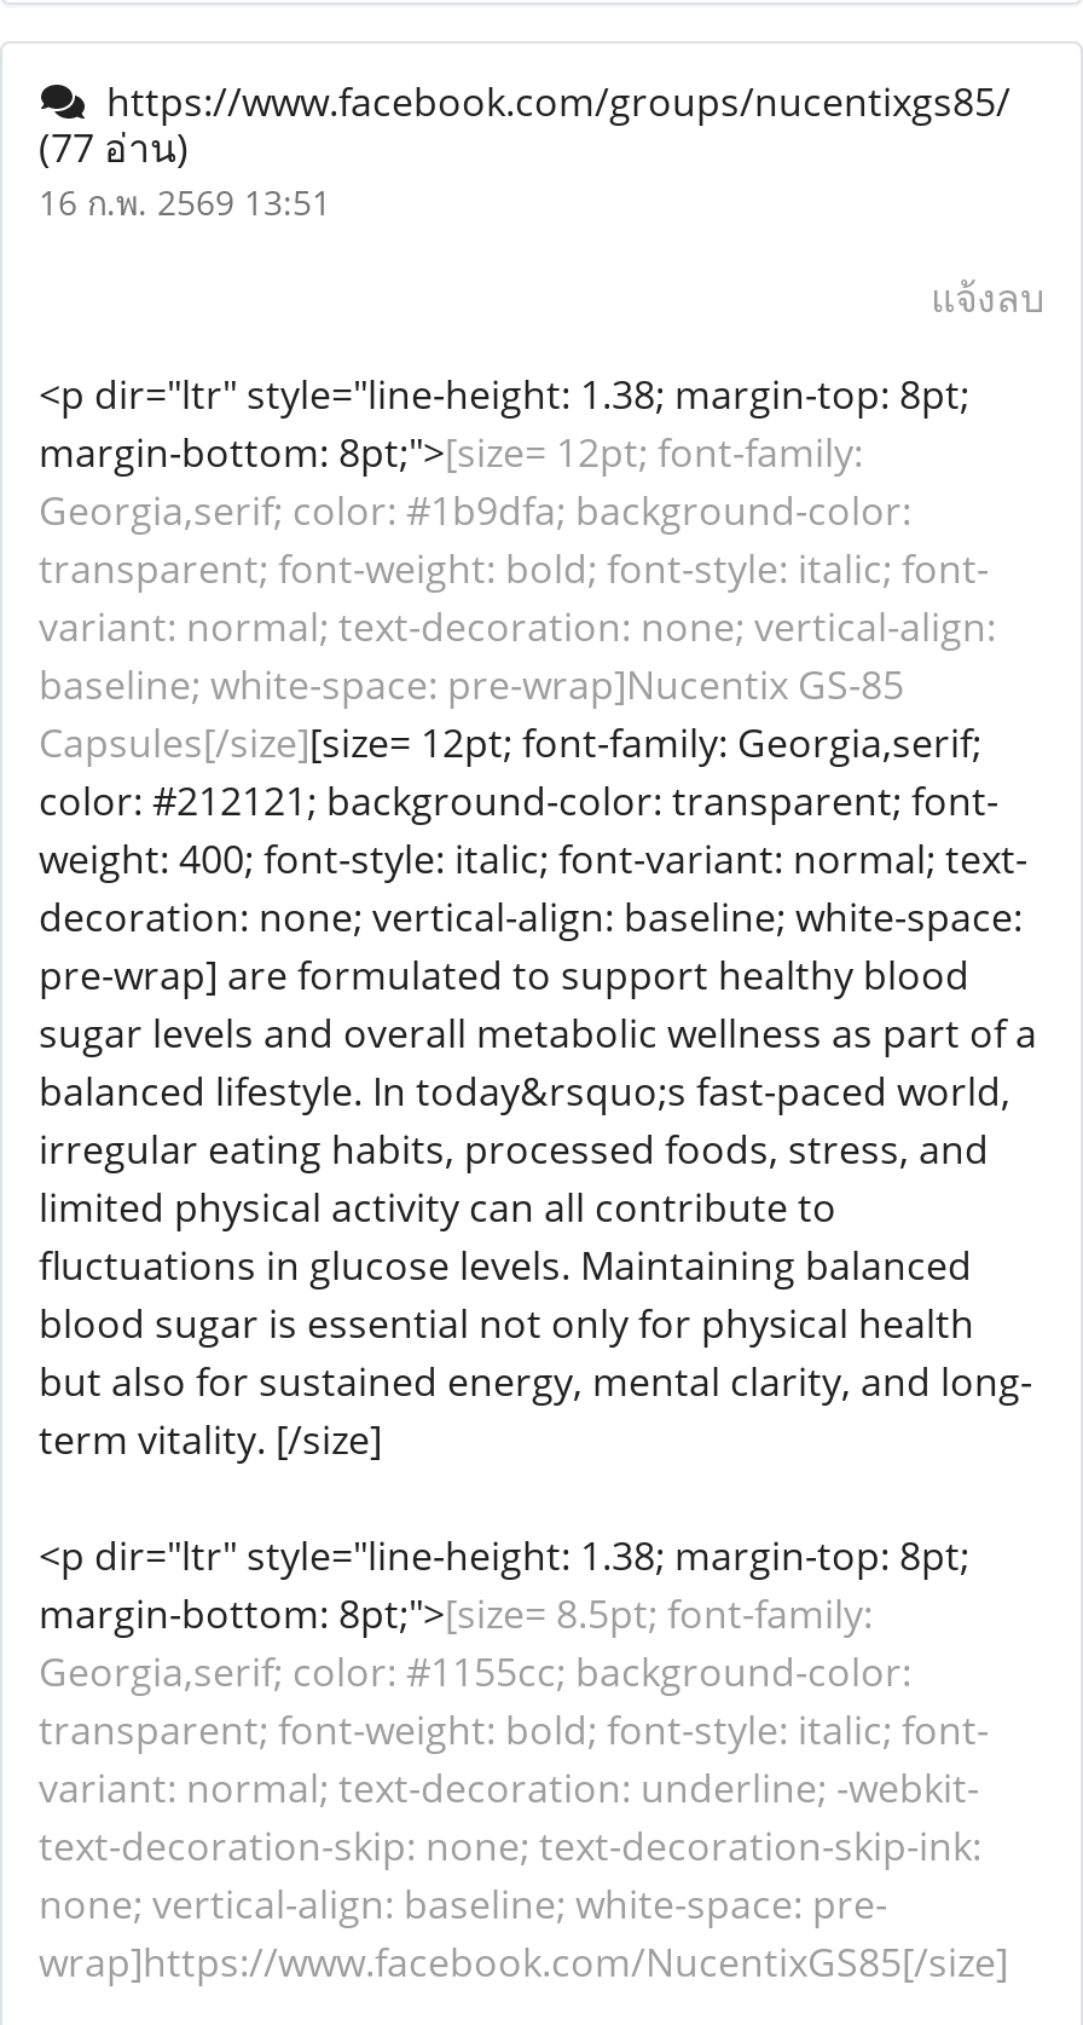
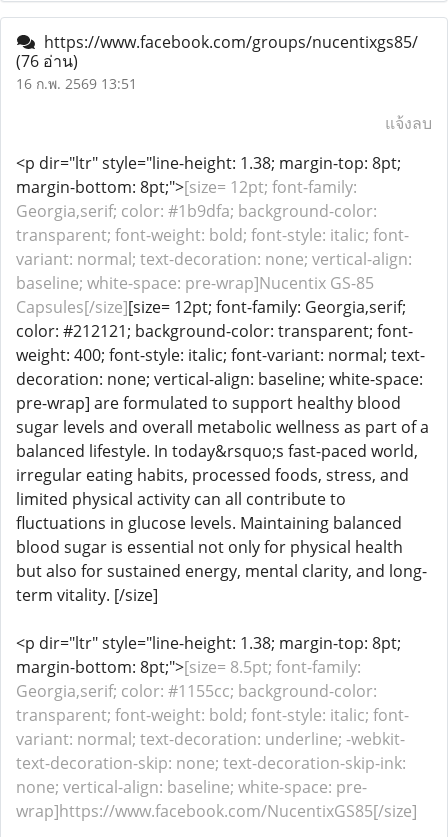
- (77 อ่าน)
+ (76 อ่าน)
